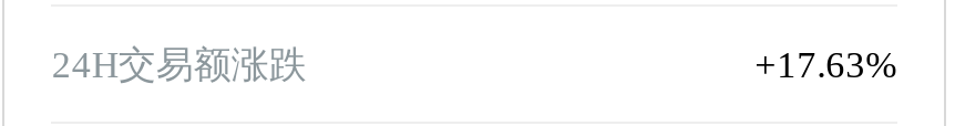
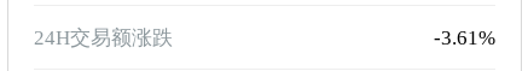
- +17.63%
+ -3.61%
